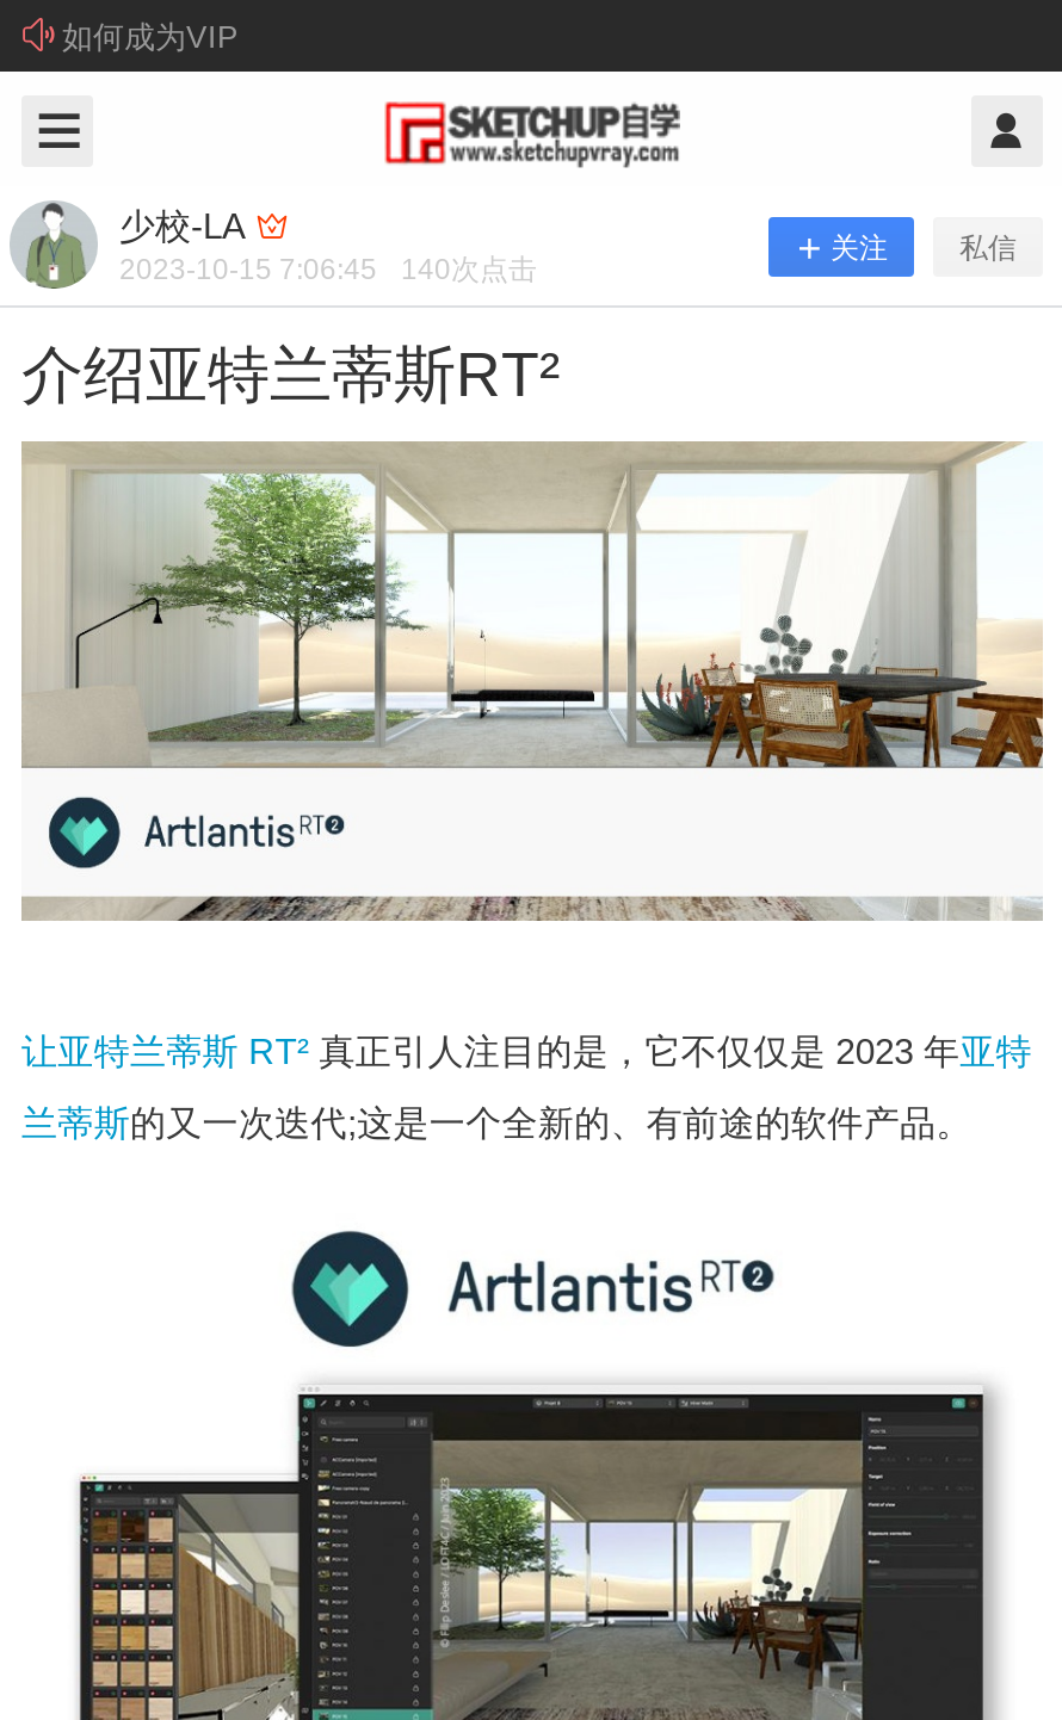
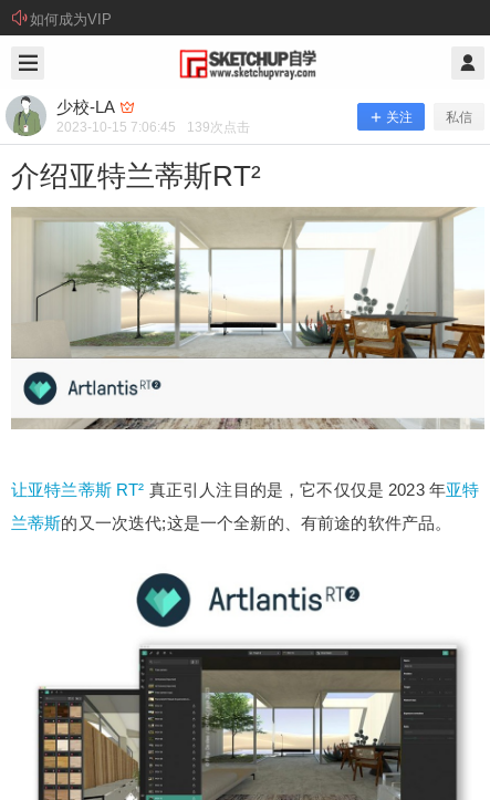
- 2023-10-15 7:06:45 140次点击
+ 2023-10-15 7:06:45 139次点击
